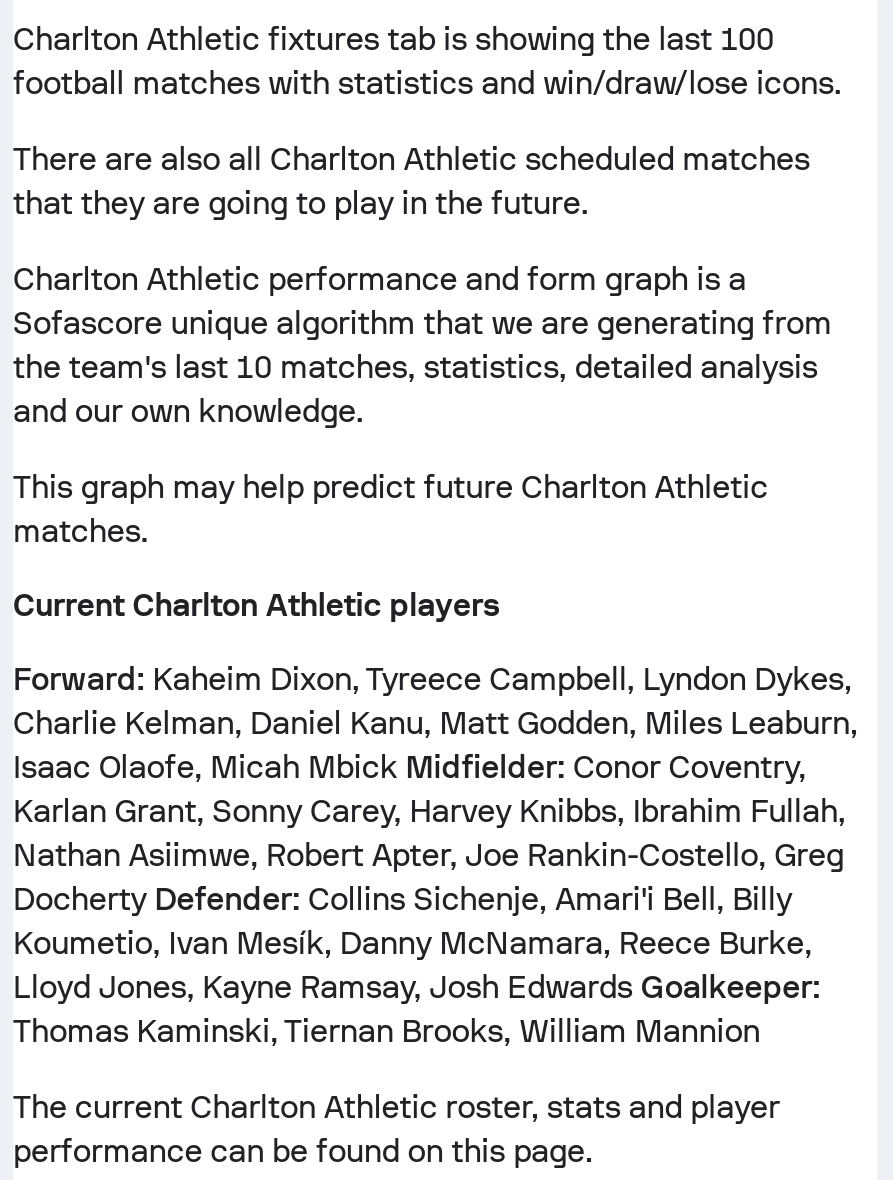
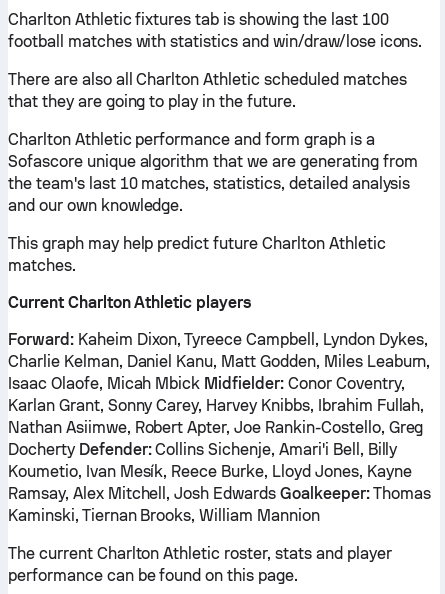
- Koumetio, Ivan Mesík, Danny McNamara, Reece Burke,
- Lloyd Jones, Kayne Ramsay, Josh Edwards Goalkeeper:
- Thomas Kaminski, Tiernan Brooks, William Mannion
+ Koumetio, Ivan Mesík, Reece Burke, Lloyd Jones, Kayne
+ Ramsay, Alex Mitchell, Josh Edwards Goalkeeper: Thomas
+ Kaminski, Tiernan Brooks, William Mannion
